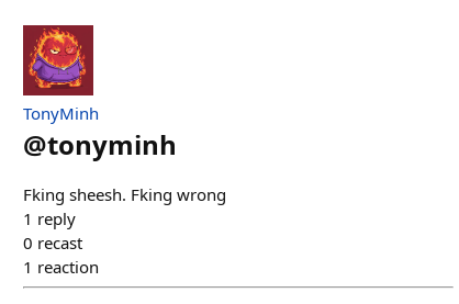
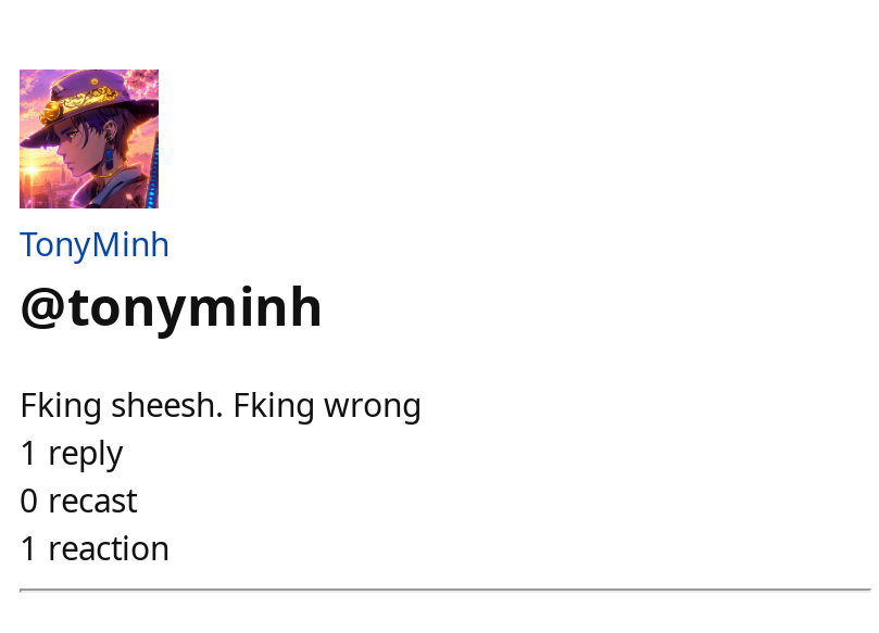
- [image]
+ [image]
